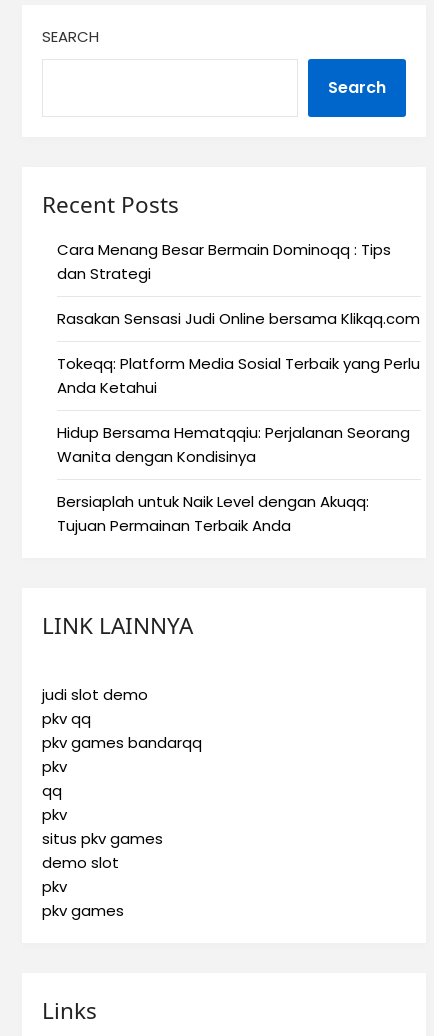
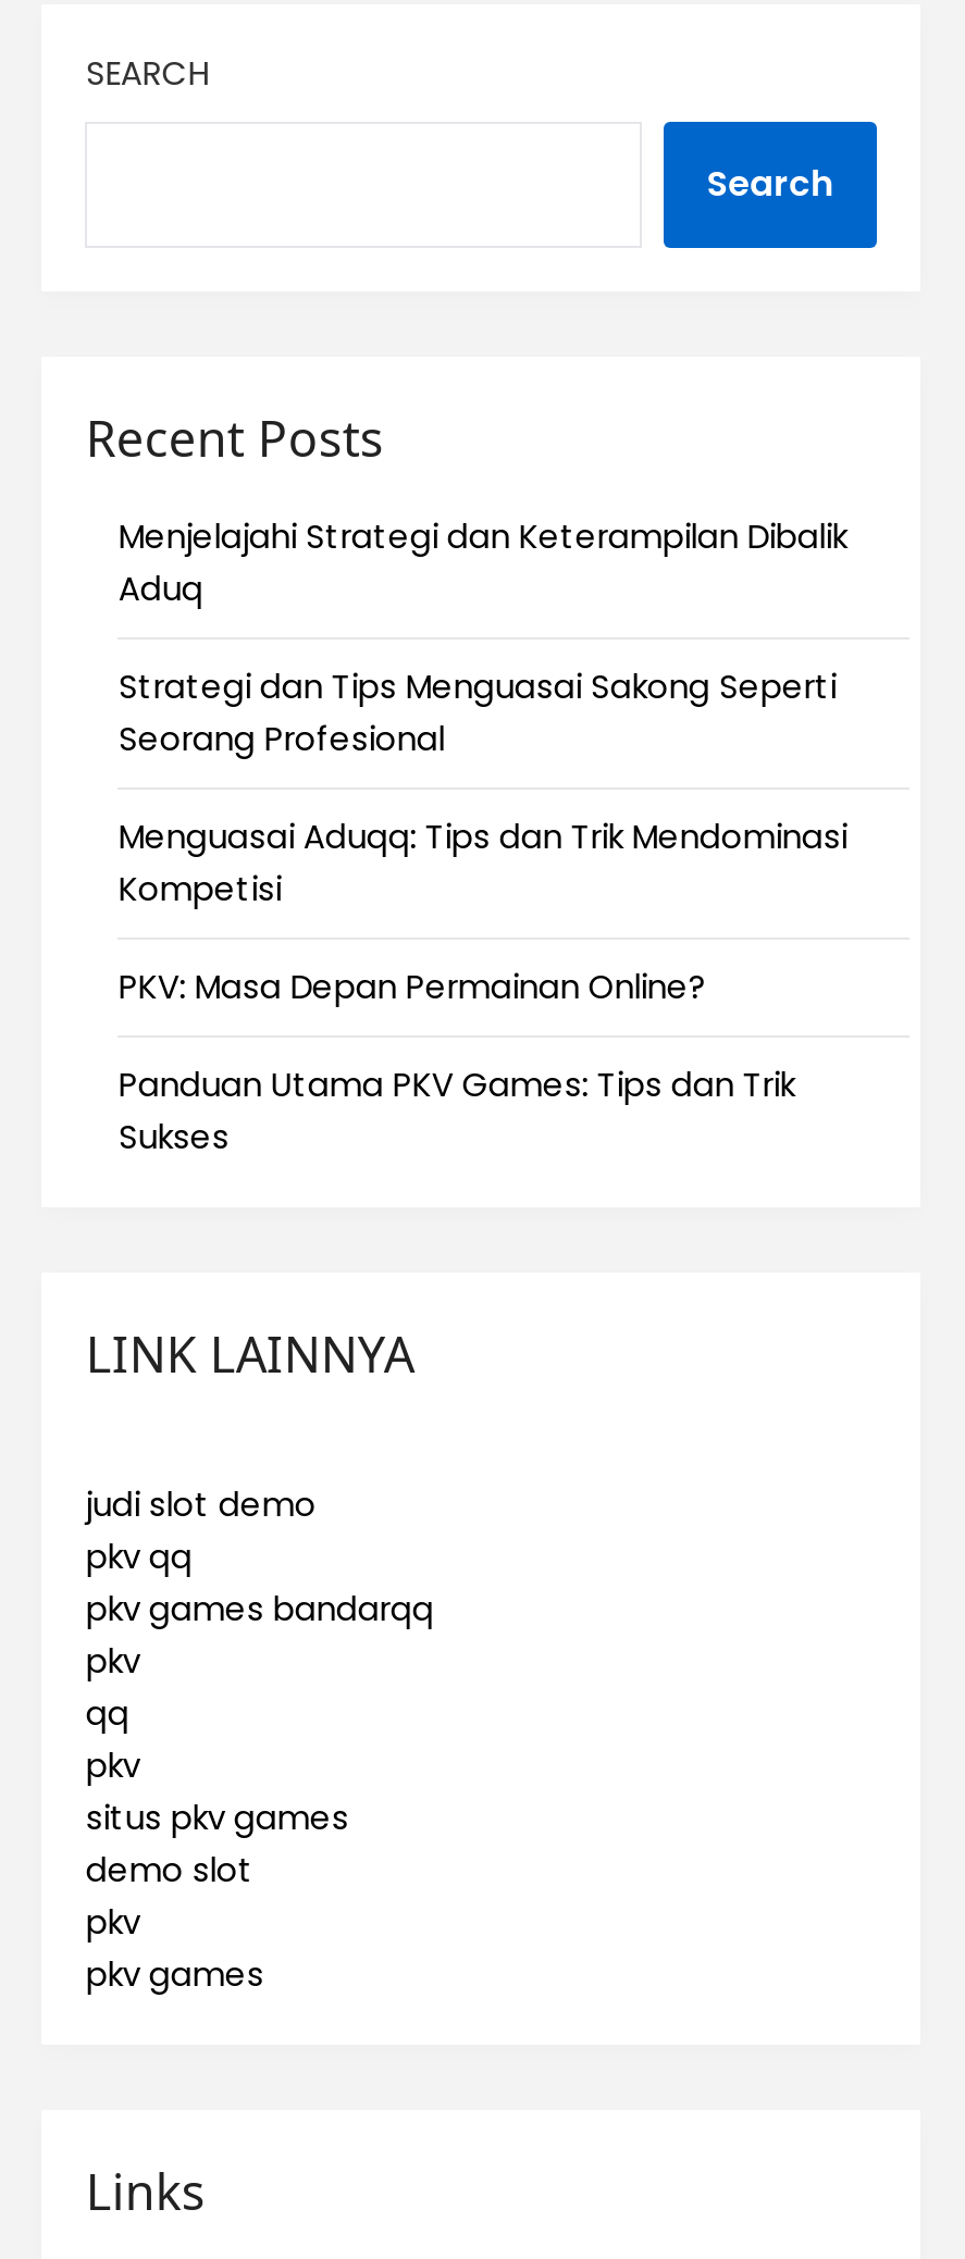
- Cara Menang Besar Bermain Dominoqq : Tips
- dan Strategi
+ Menjelajahi Strategi dan Keterampilan Dibalik
+ Aduq

- Rasakan Sensasi Judi Online bersama Klikqq.com
+ Strategi dan Tips Menguasai Sakong Seperti
+ Seorang Profesional

- Tokeqq: Platform Media Sosial Terbaik yang Perlu
- Anda Ketahui
+ Menguasai Aduqq: Tips dan Trik Mendominasi
+ Kompetisi

- Hidup Bersama Hematqqiu: Perjalanan Seorang
- Wanita dengan Kondisinya
+ PKV: Masa Depan Permainan Online?

- Bersiaplah untuk Naik Level dengan Akuqq:
- Tujuan Permainan Terbaik Anda
+ Panduan Utama PKV Games: Tips dan Trik
+ Sukses
